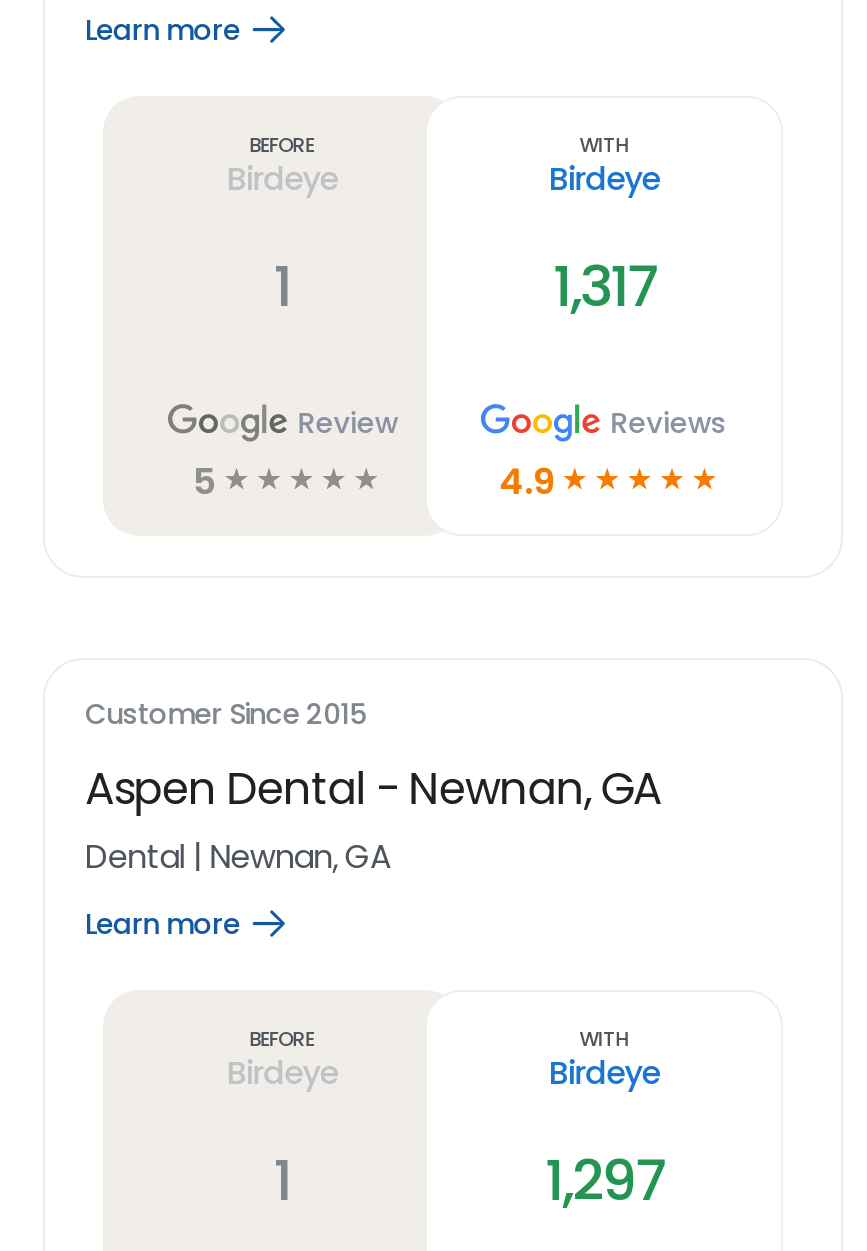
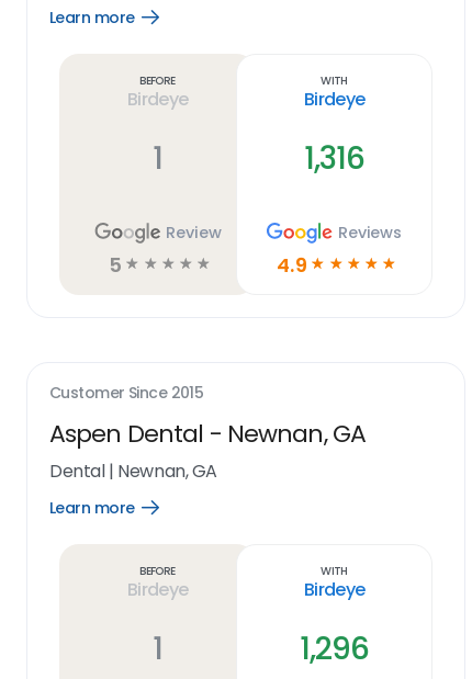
- 1,317
+ 1,316

- 1,297
+ 1,296
